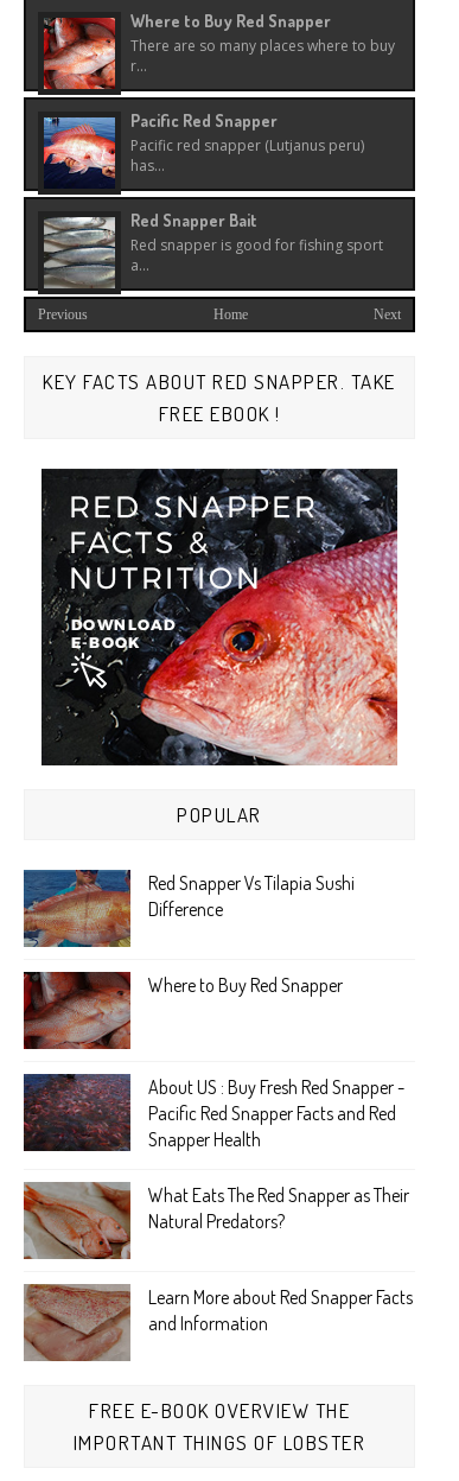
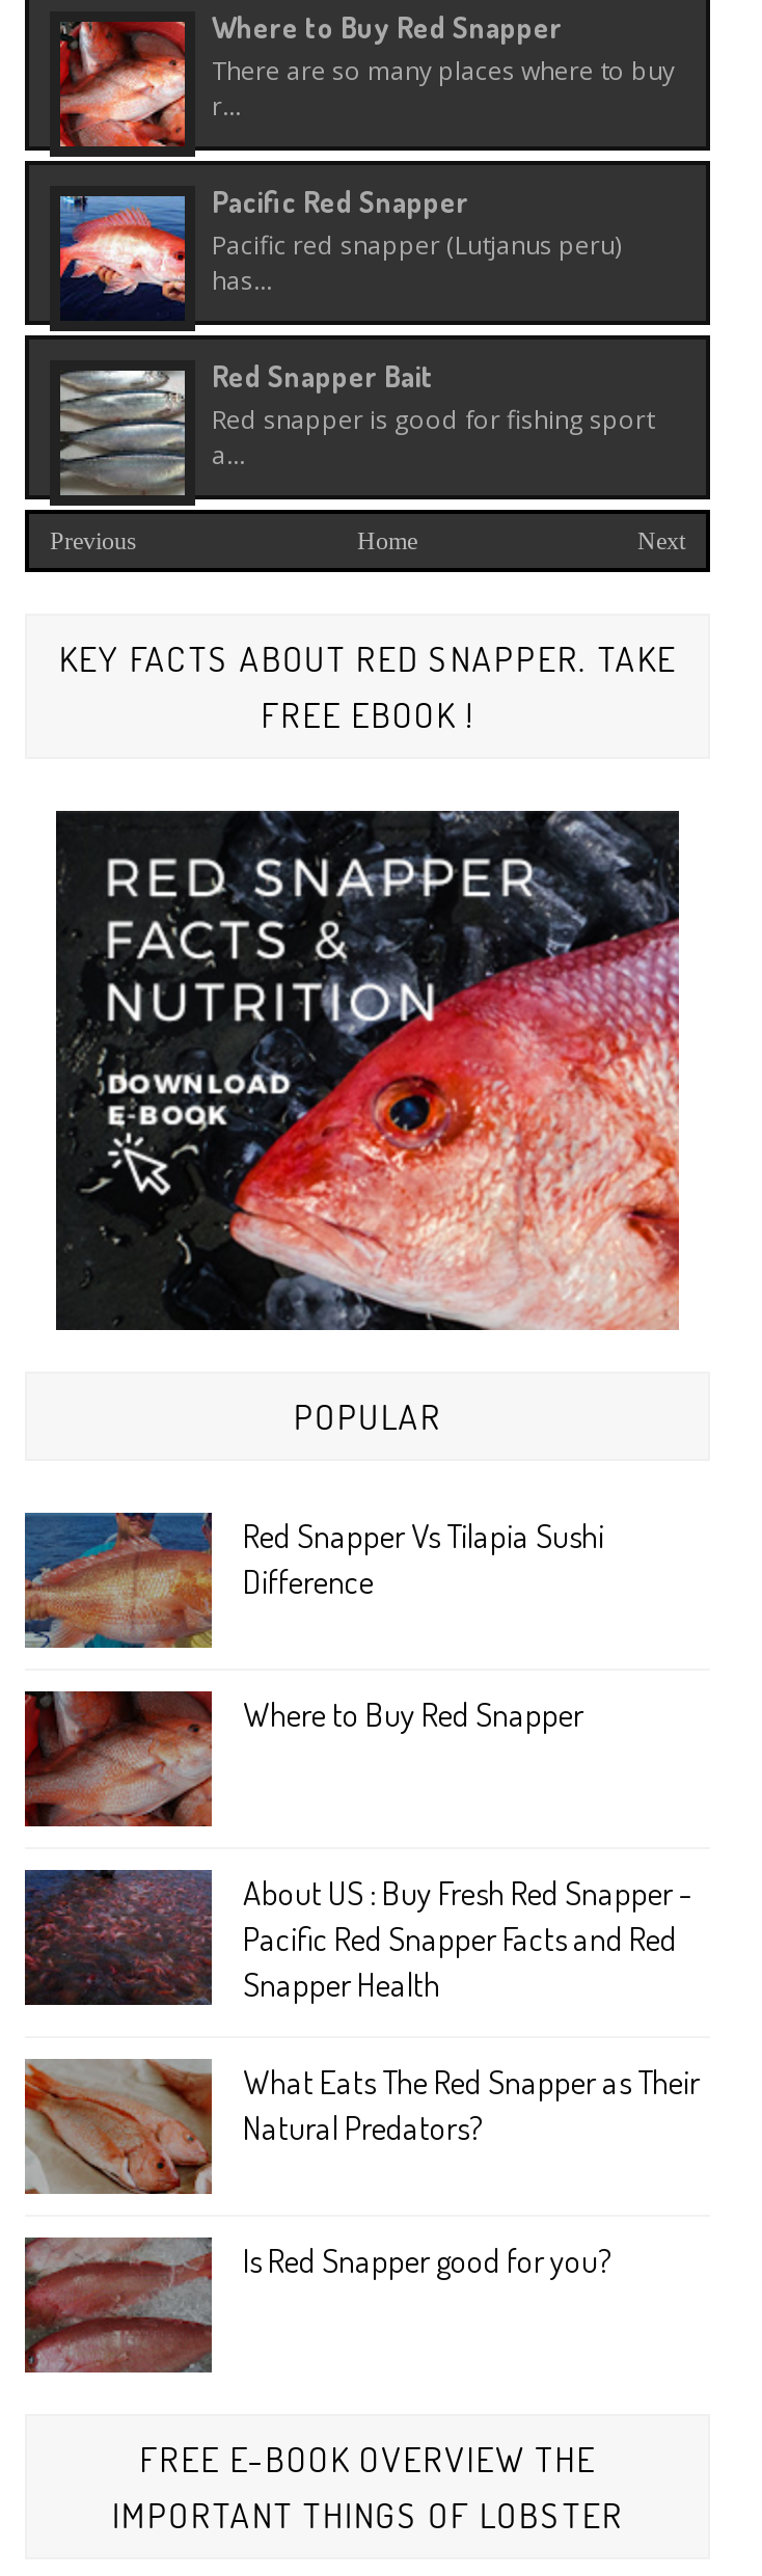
- [image]
- Learn More about Red Snapper Facts
- and Information
+ [image]
+ Is Red Snapper good for you?
